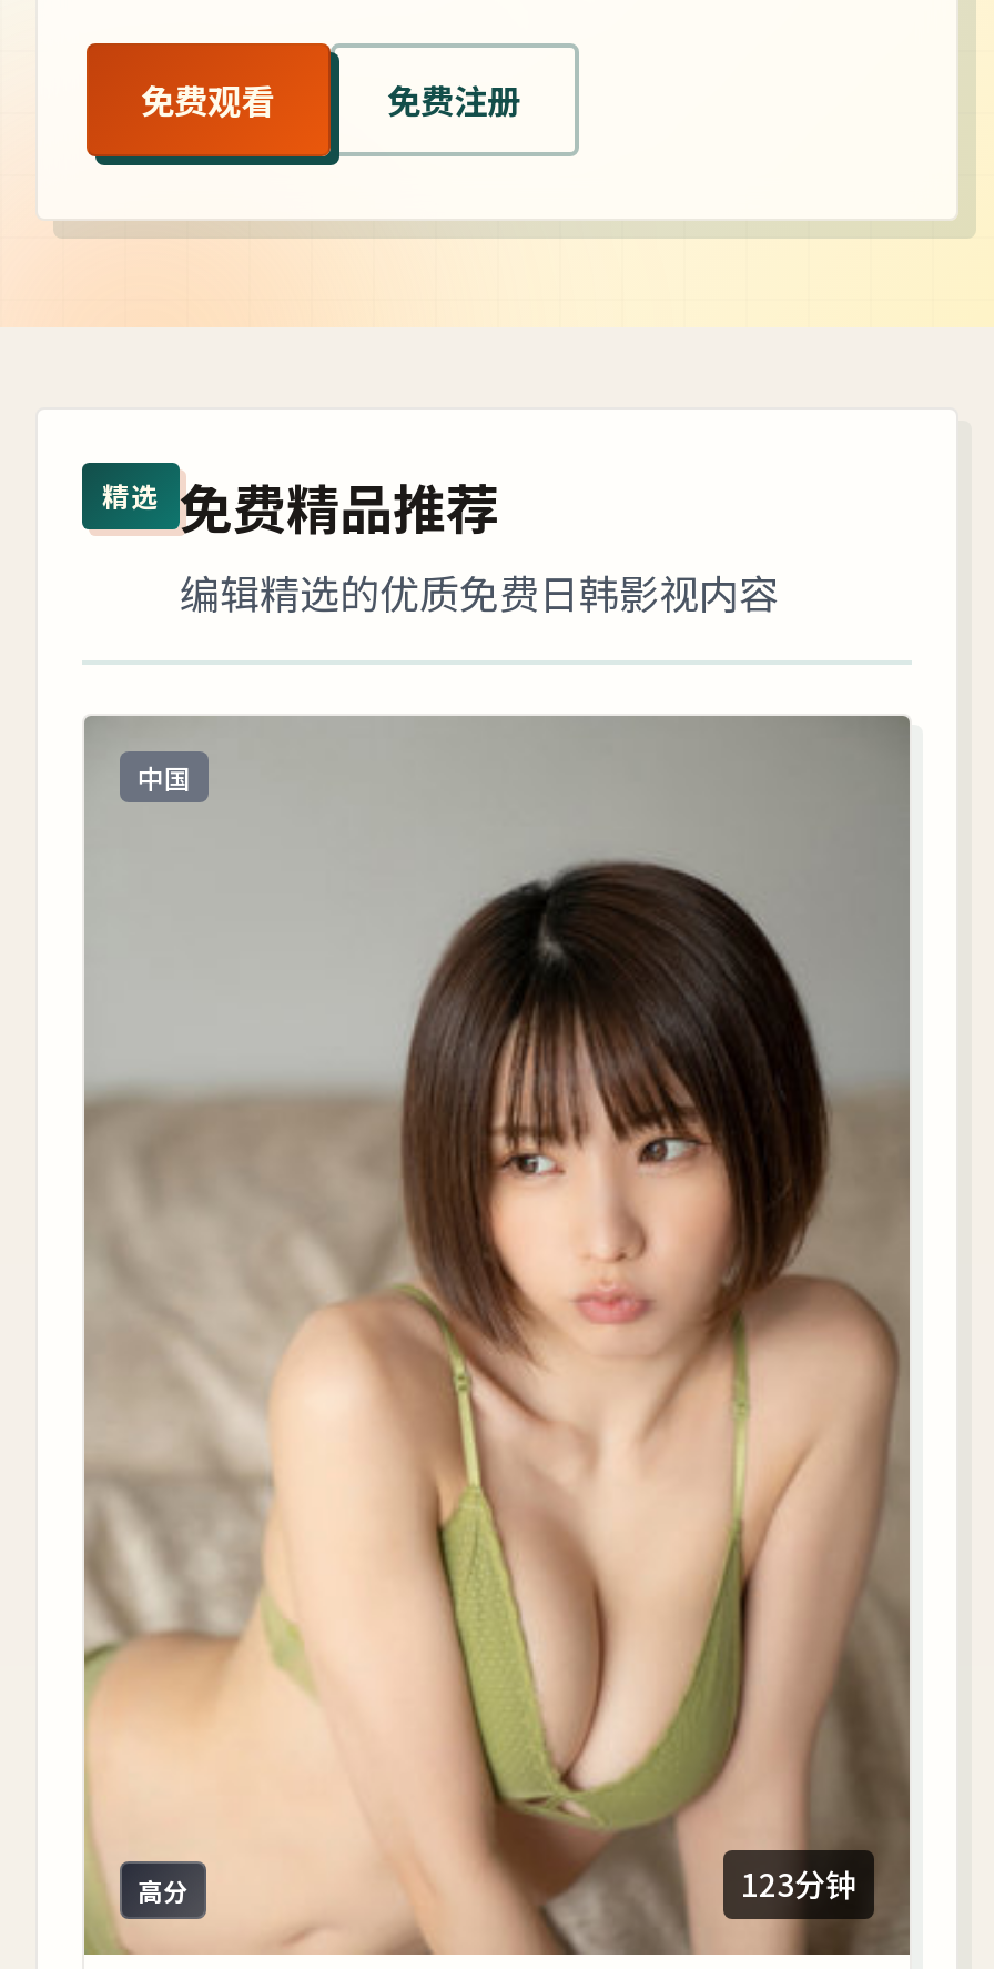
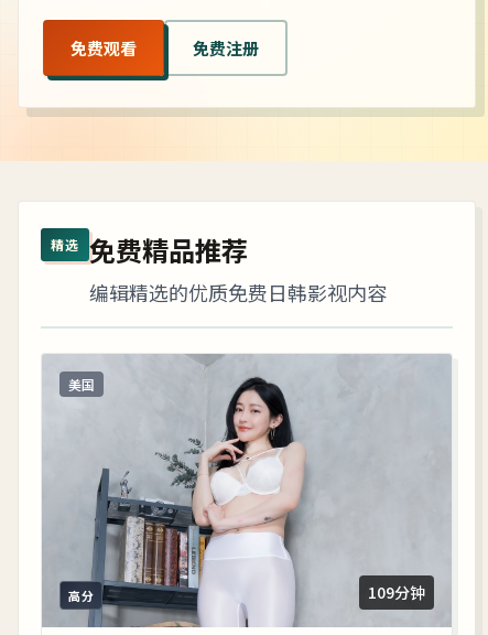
- [image]
- 中国
+ [image]
+ 美国

- 123分钟
+ 109分钟
